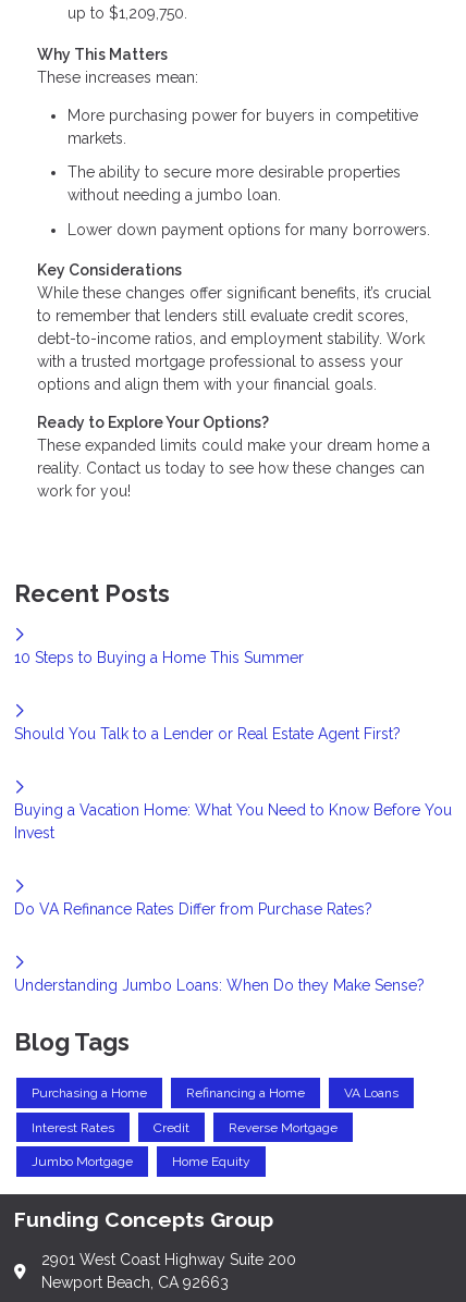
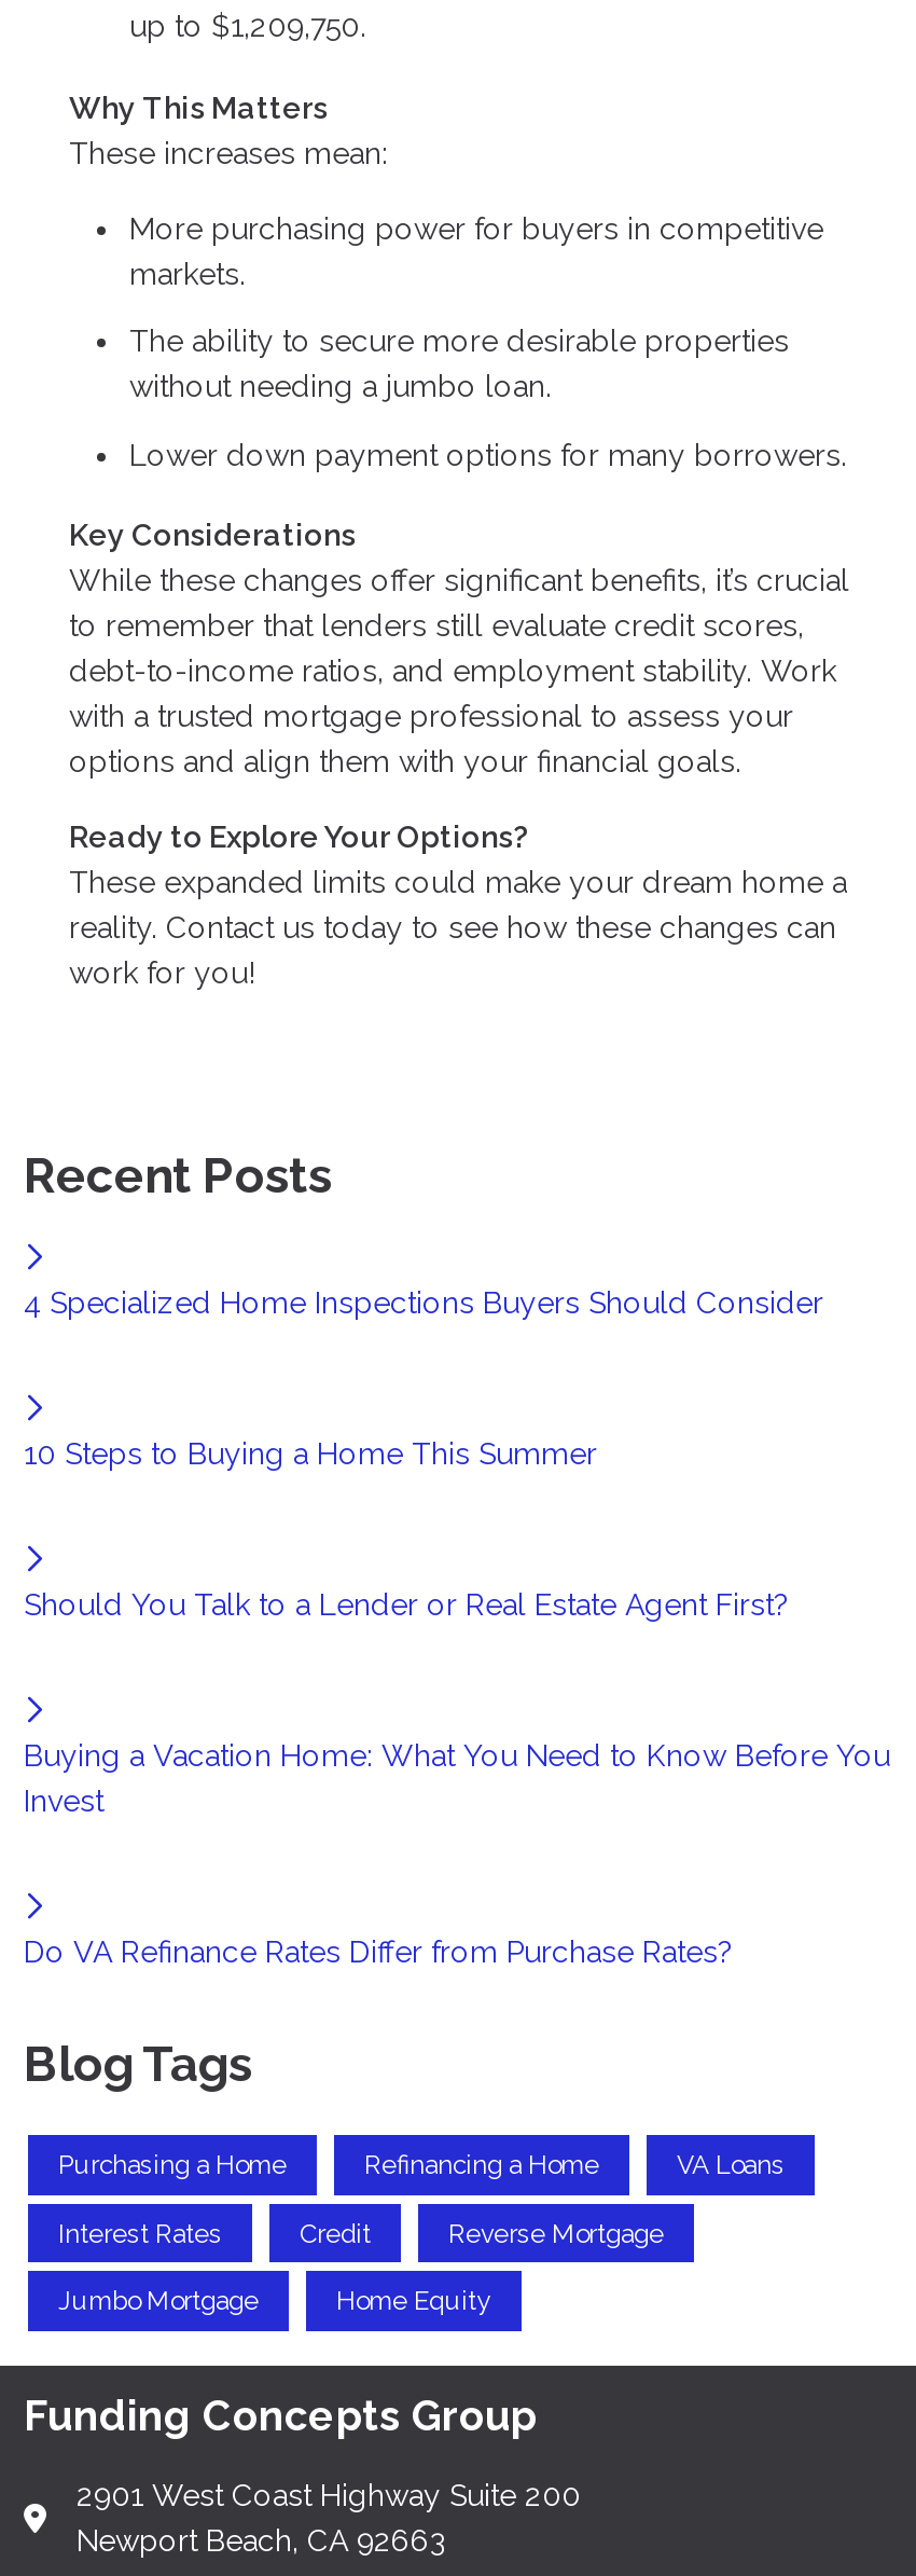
+ 4 Specialized Home Inspections Buyers Should Consider

moved down: 10 Steps to Buying a Home This Summer | Should You Talk to a Lender or Real Estate Agent First? | Buying a Vacation Home: What You Need to Know Before You | Invest | Do VA Refinance Rates Differ from Purchase Rates?

- Understanding Jumbo Loans: When Do they Make Sense?
